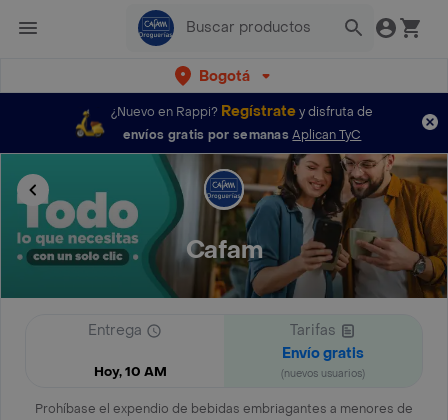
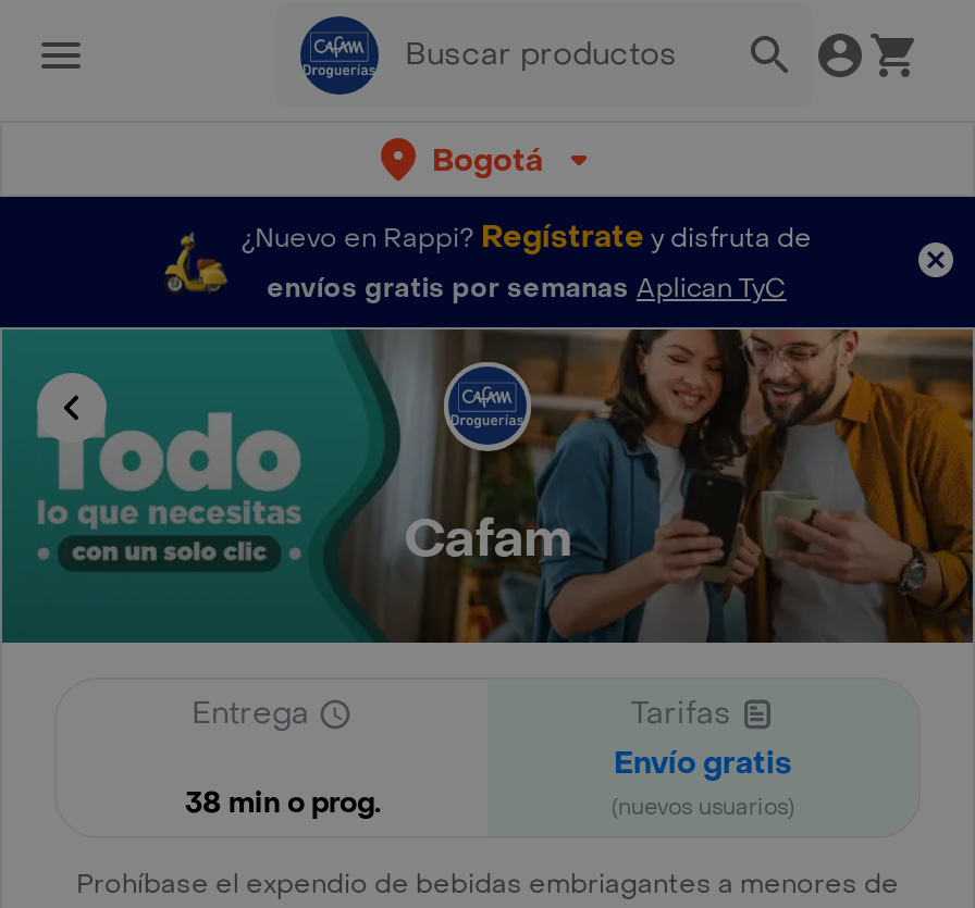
- Hoy, 10 AM
+ 38 min o prog.
